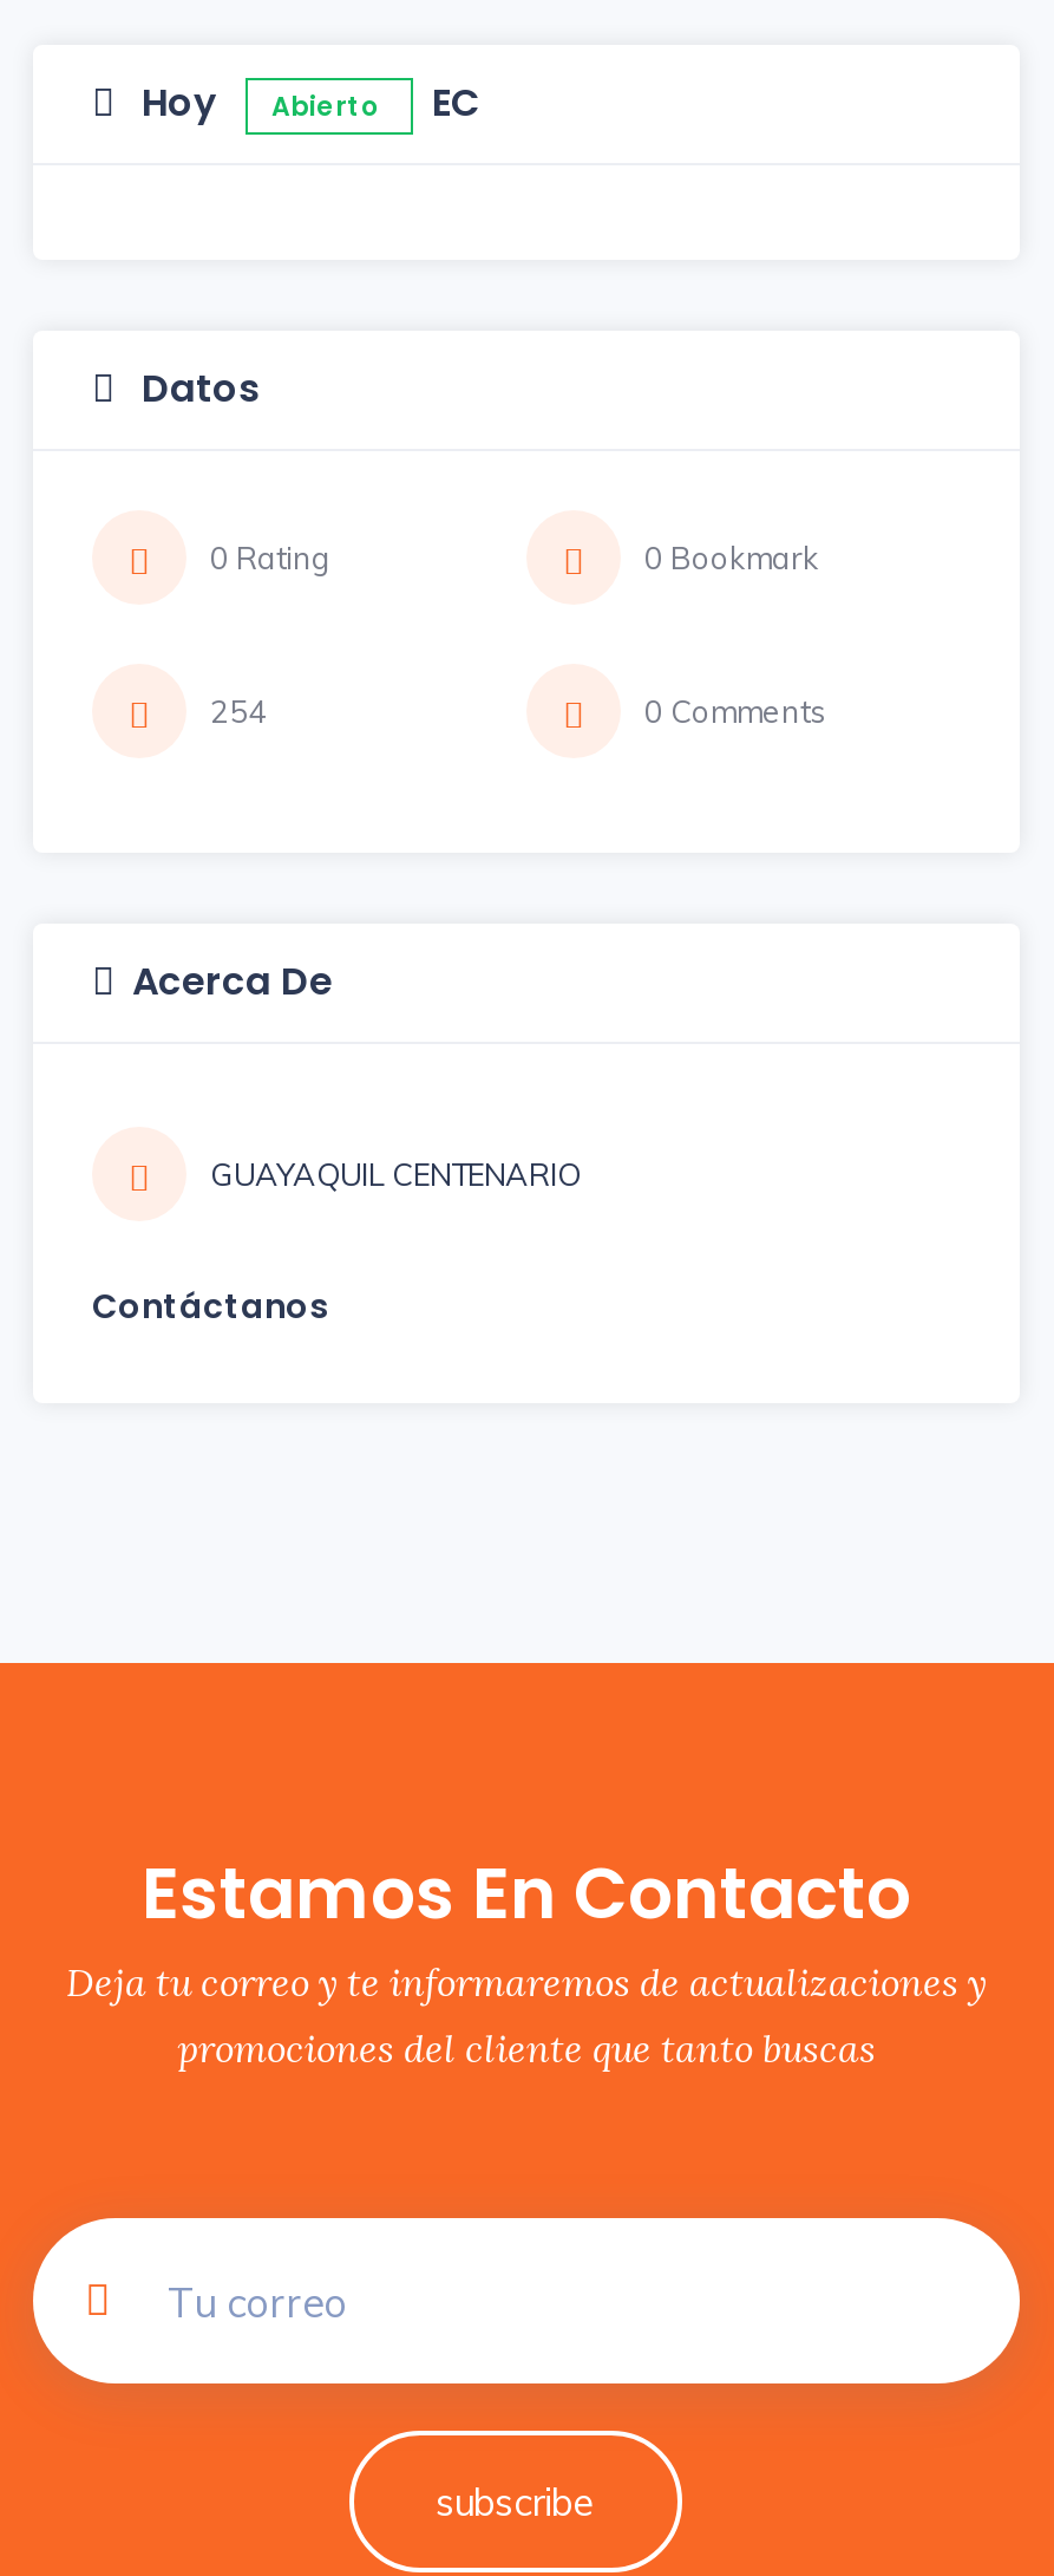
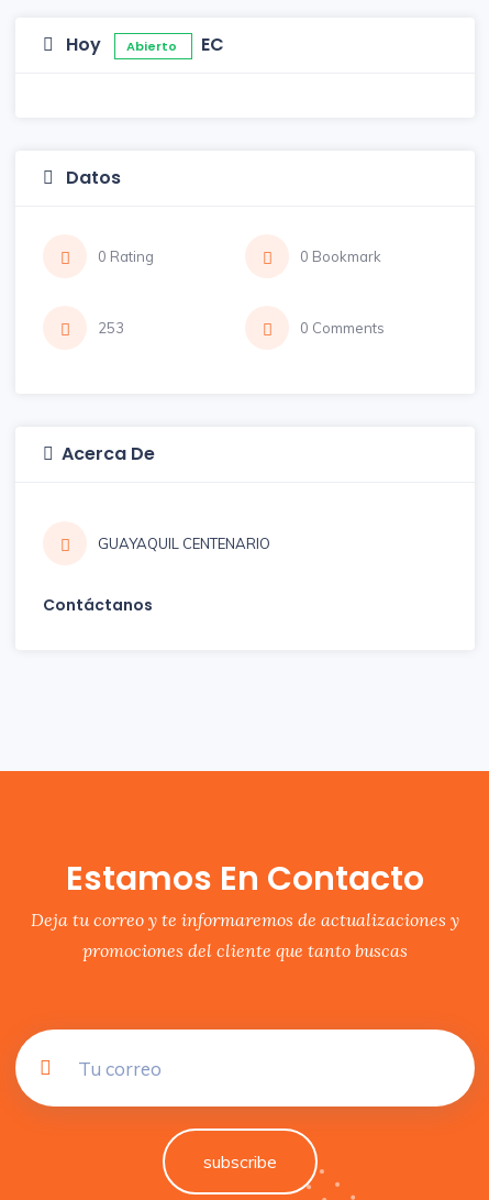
- 254
+ 253
